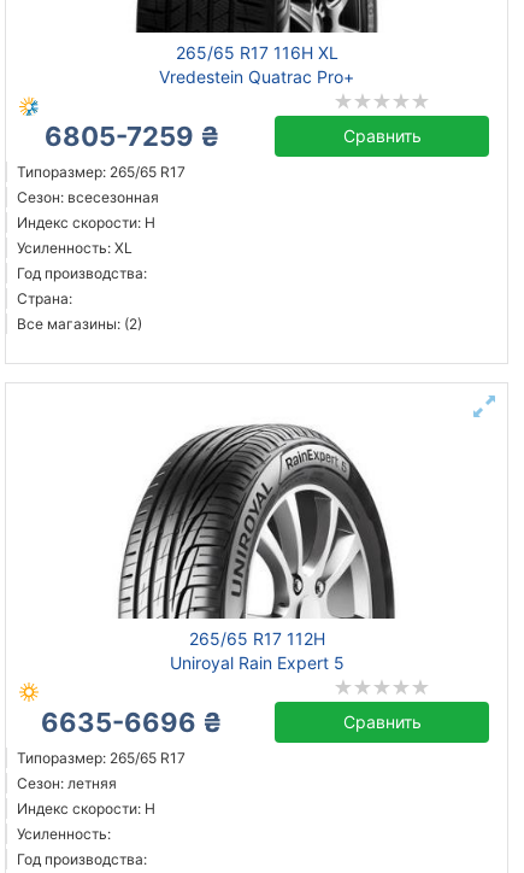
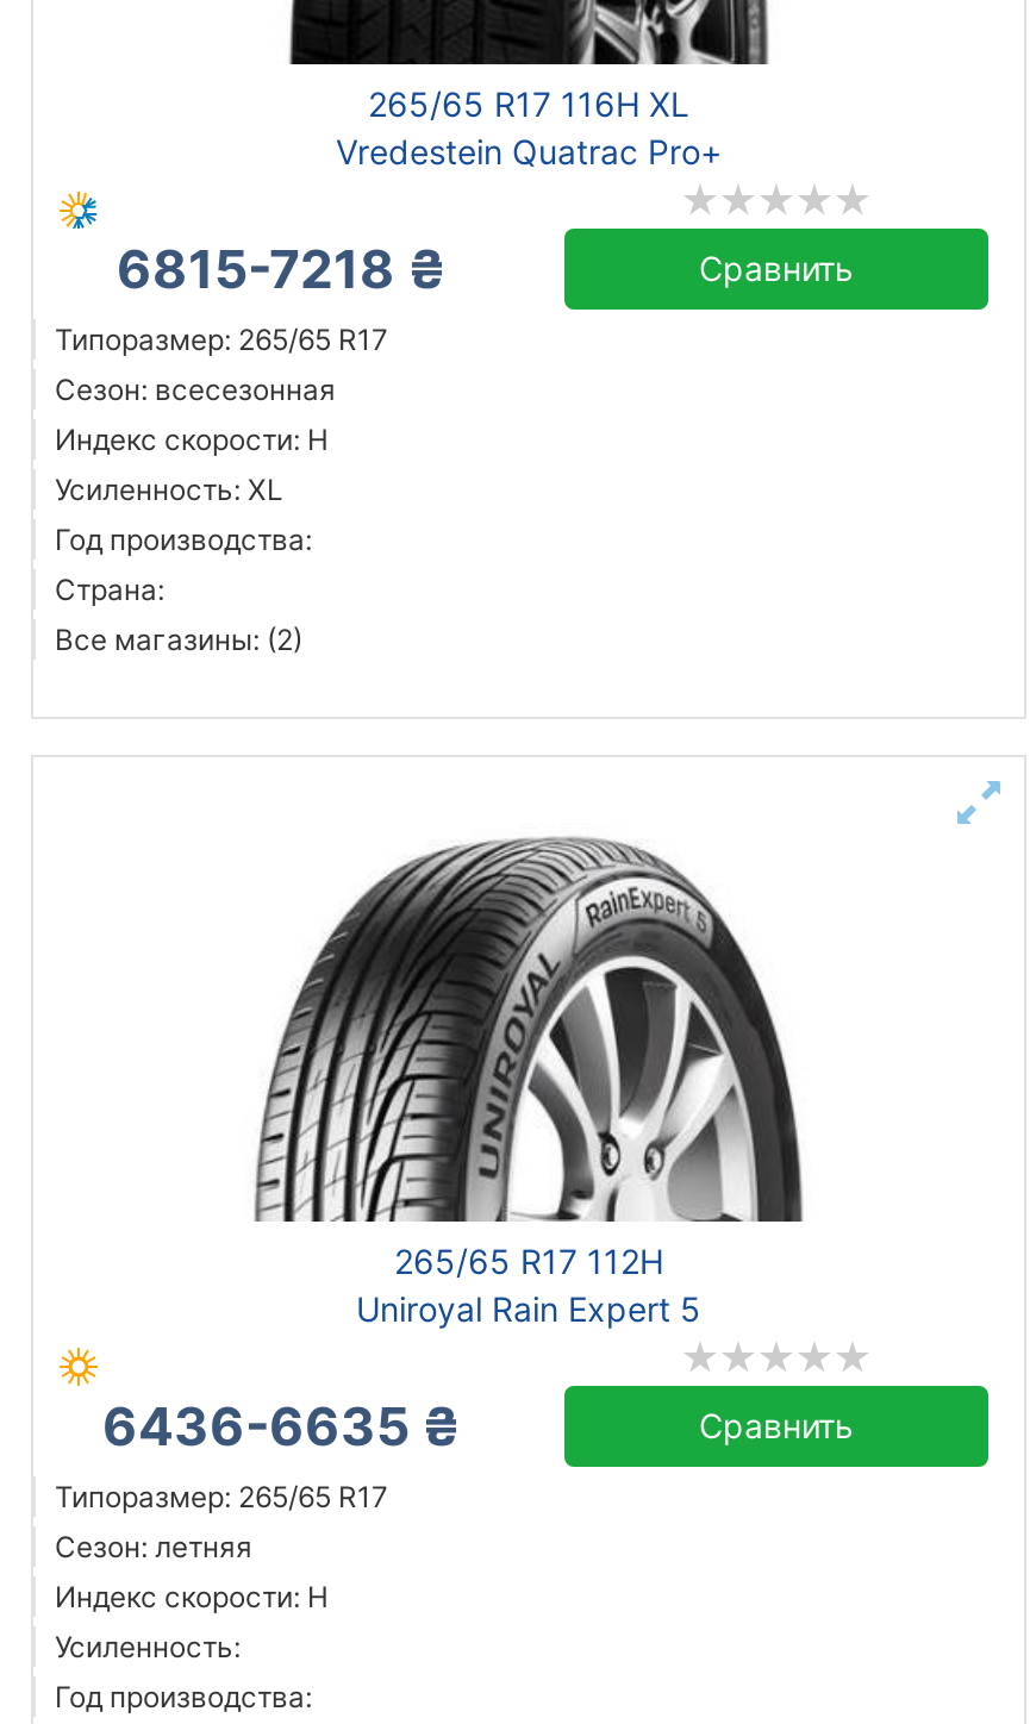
- 6805-7259 ₴
+ 6815-7218 ₴

- 6635-6696 ₴
+ 6436-6635 ₴
